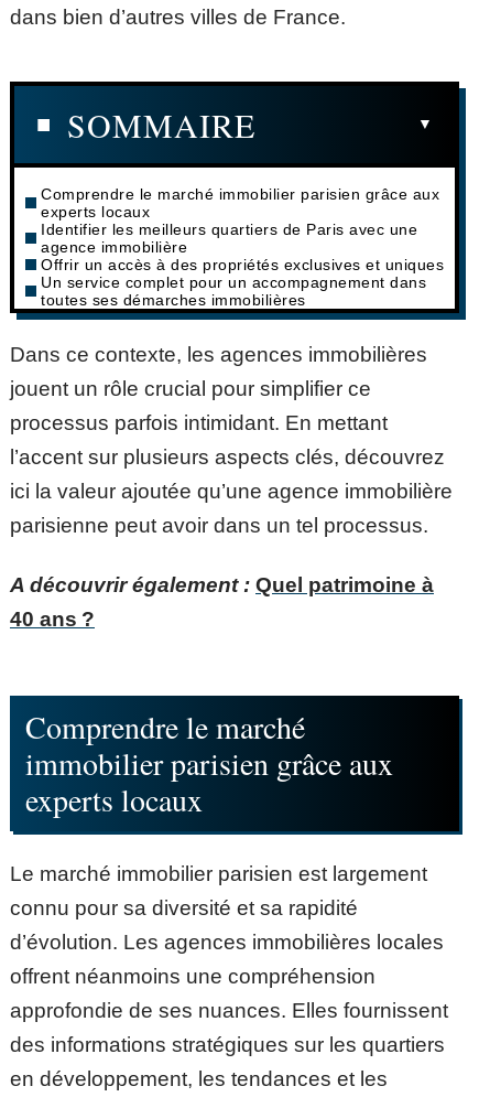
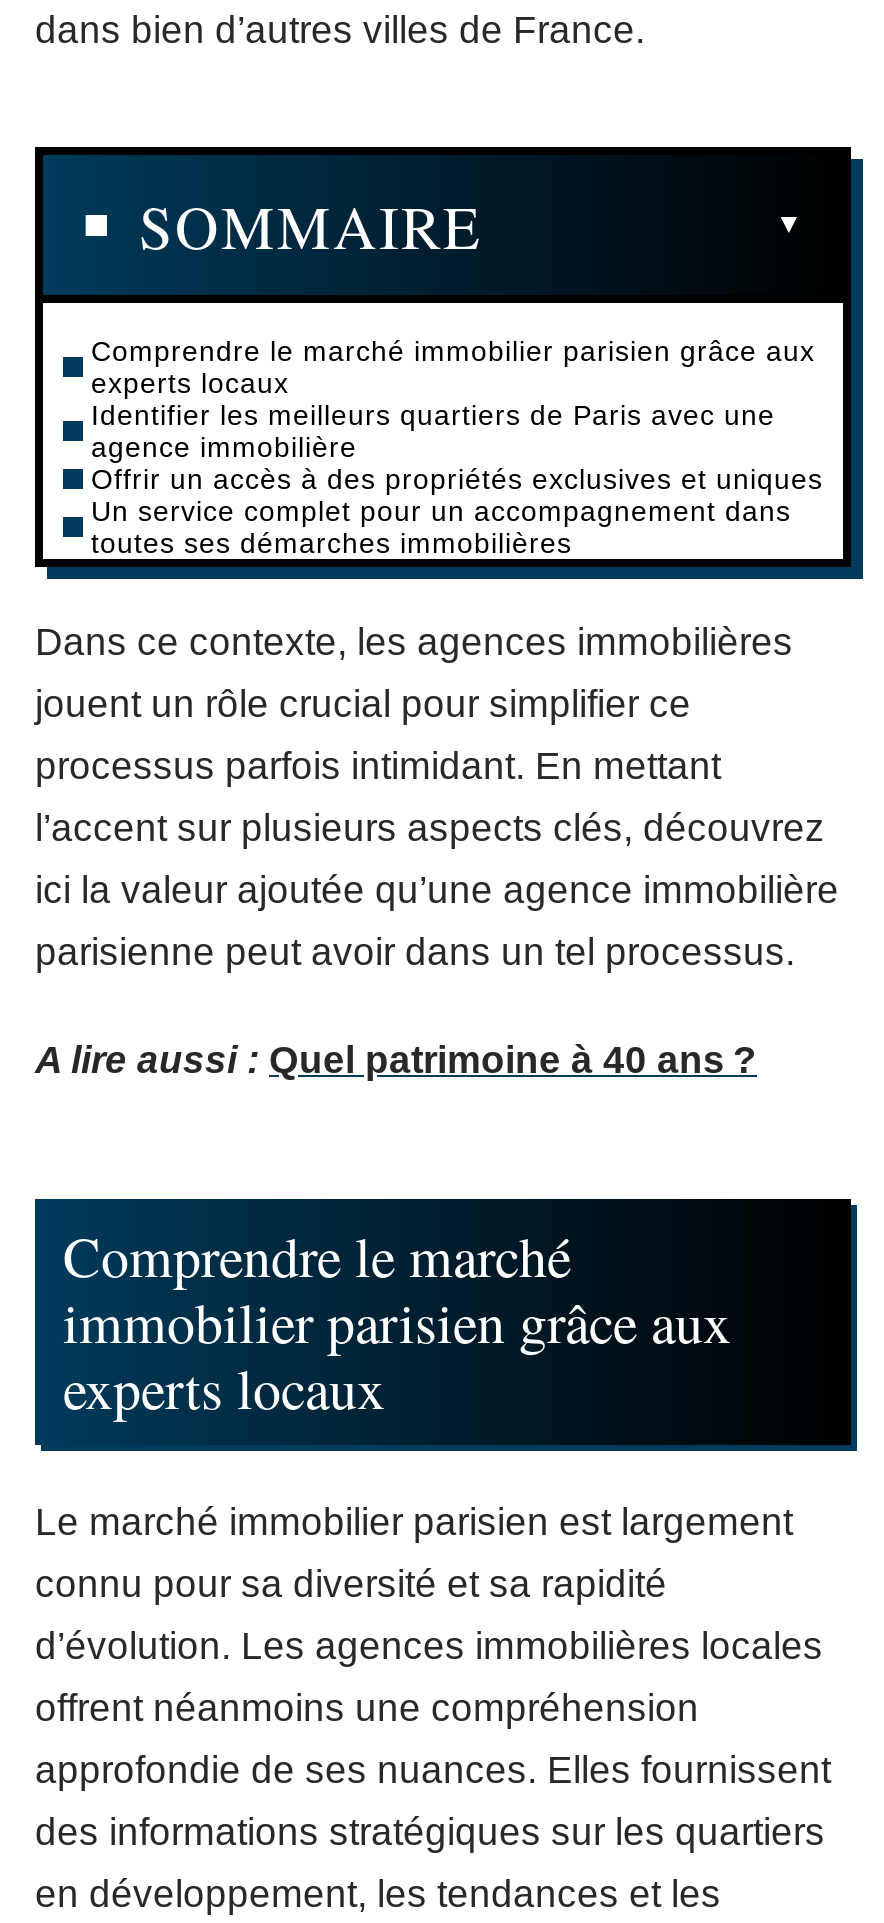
- A découvrir également : Quel patrimoine à
- 40 ans ?
+ A lire aussi : Quel patrimoine à 40 ans ?
